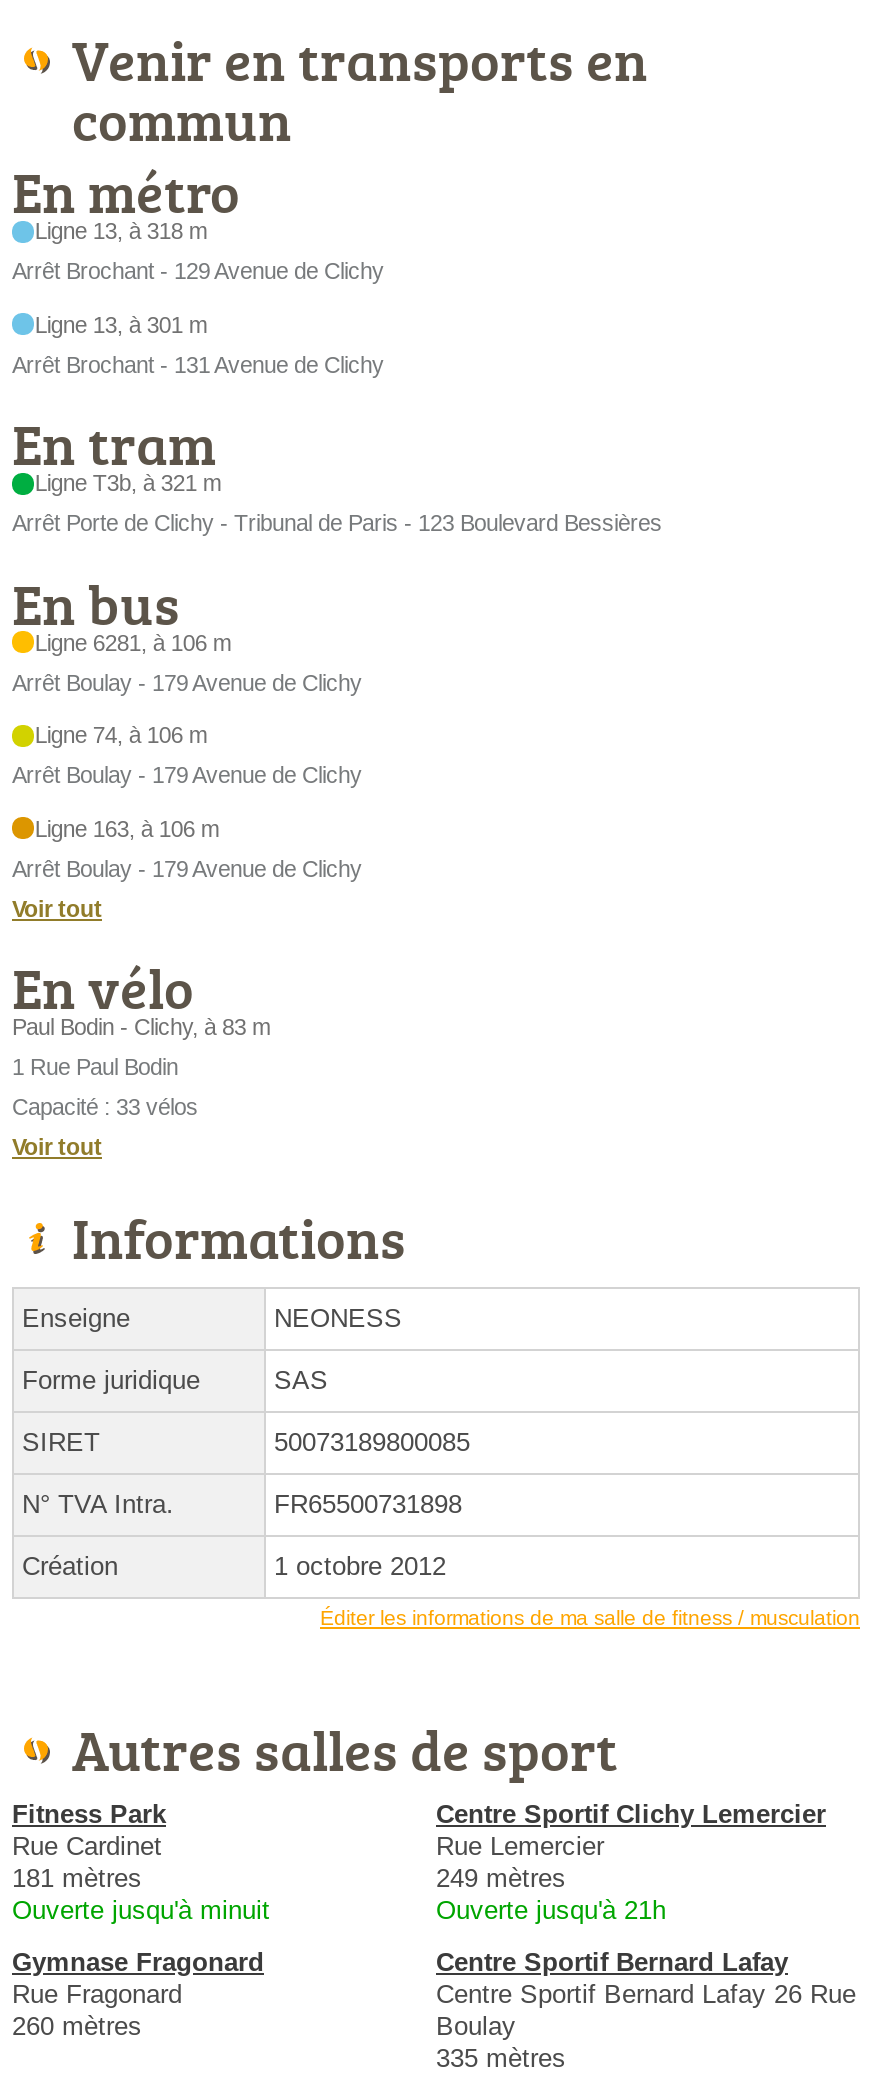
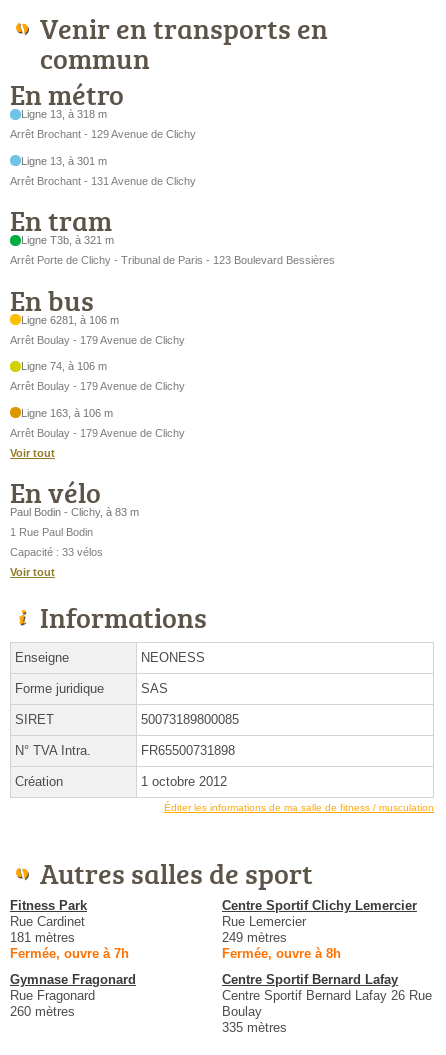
- Ouverte jusqu'à minuit
+ Fermée, ouvre à 7h

- Ouverte jusqu'à 21h
+ Fermée, ouvre à 8h
